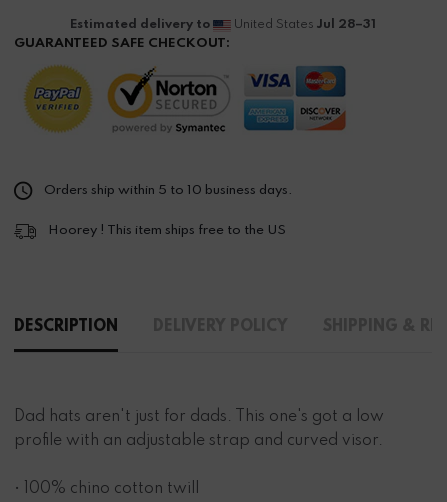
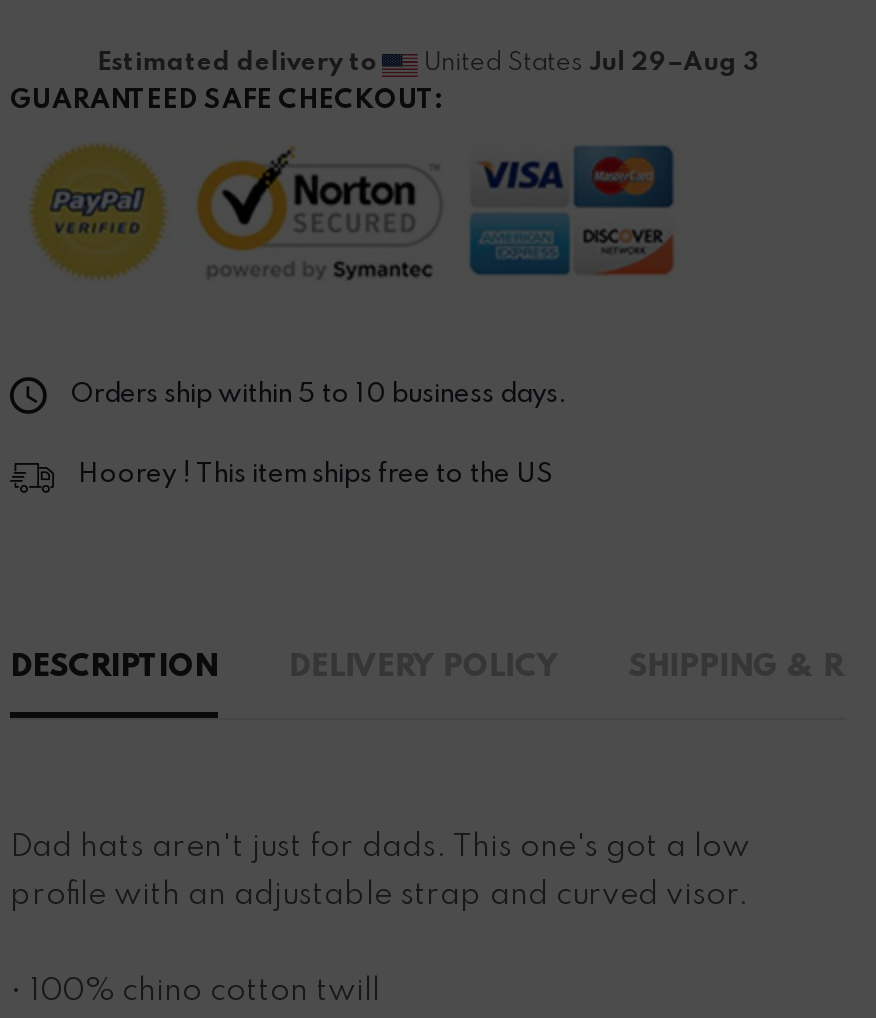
- United States Jul 28–31
+ United States Jul 29–Aug 3
